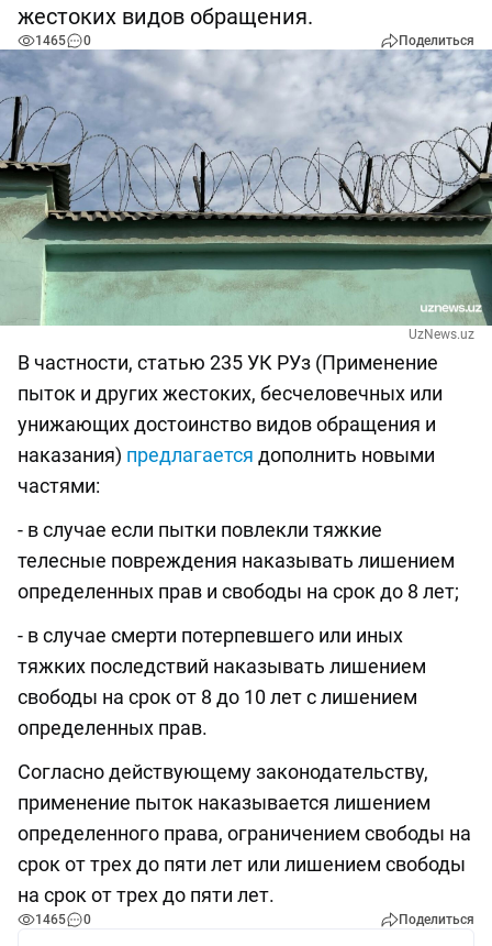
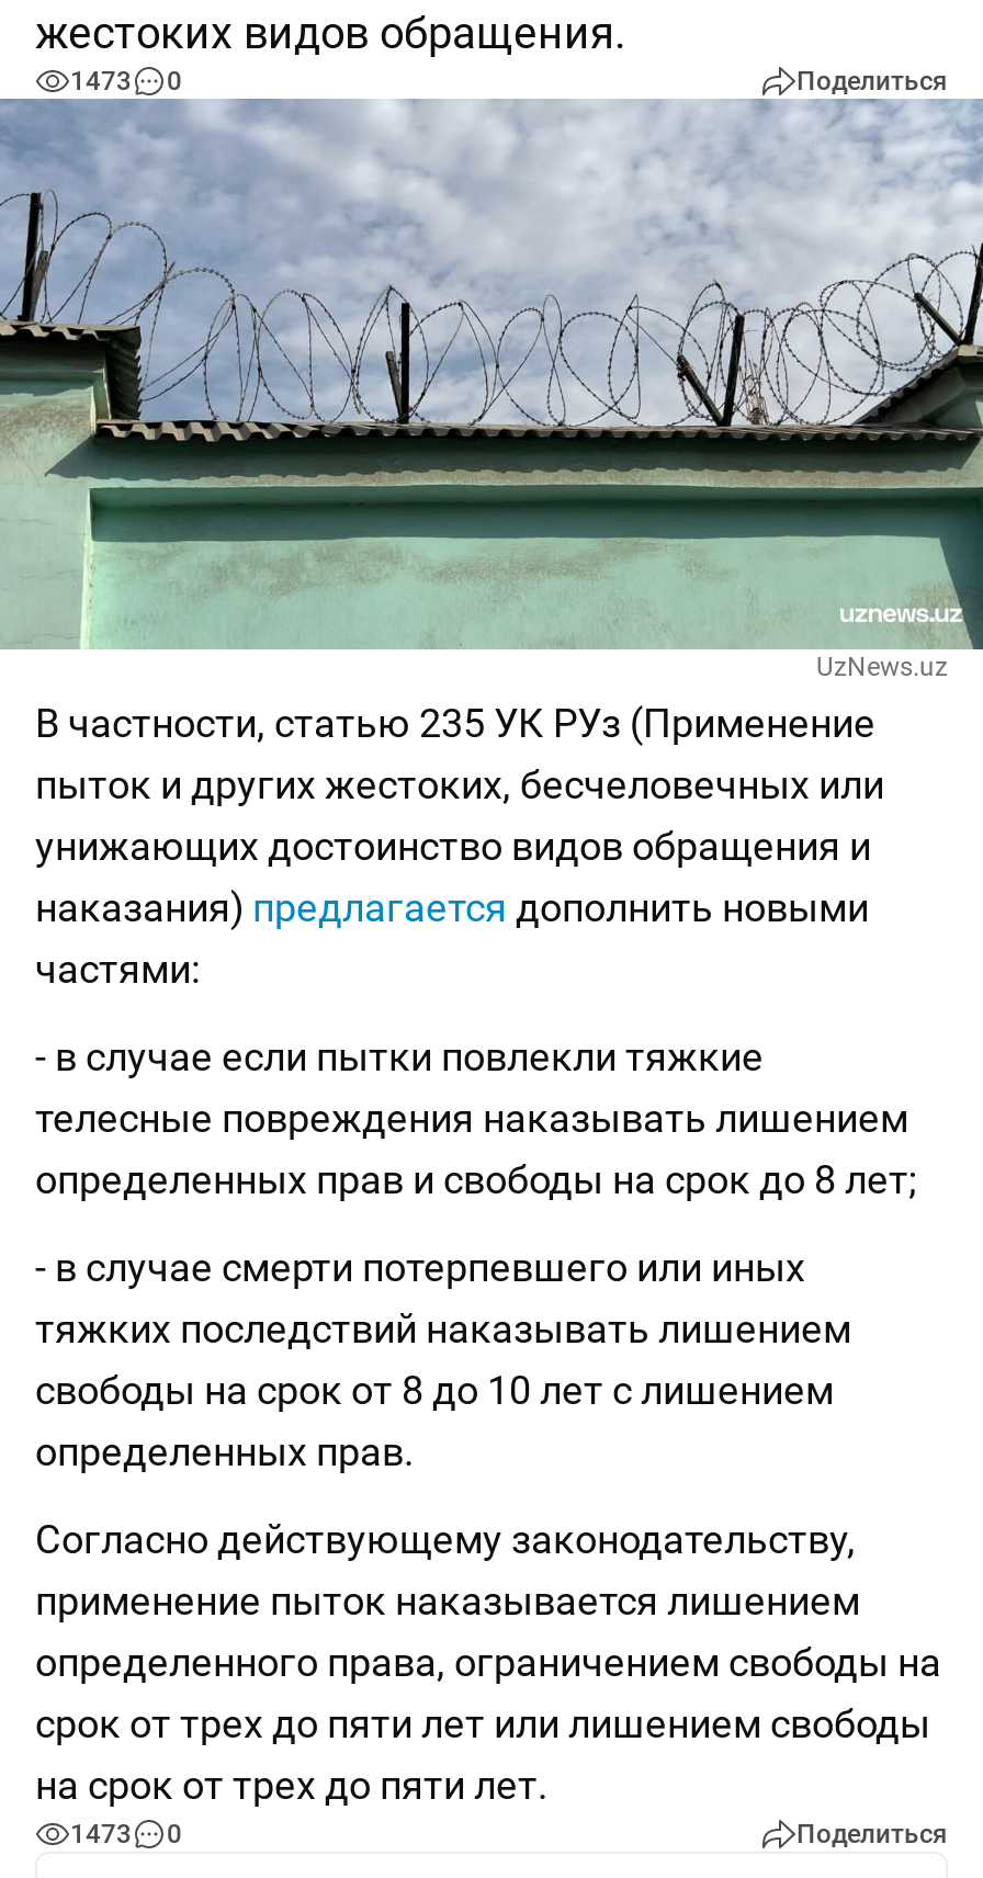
- 1465 0
+ 1473 0

- 1465 0
+ 1473 0
